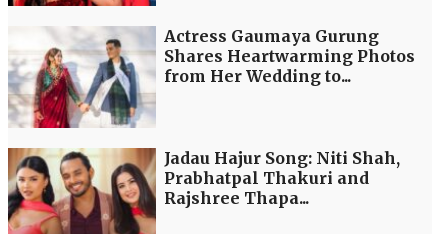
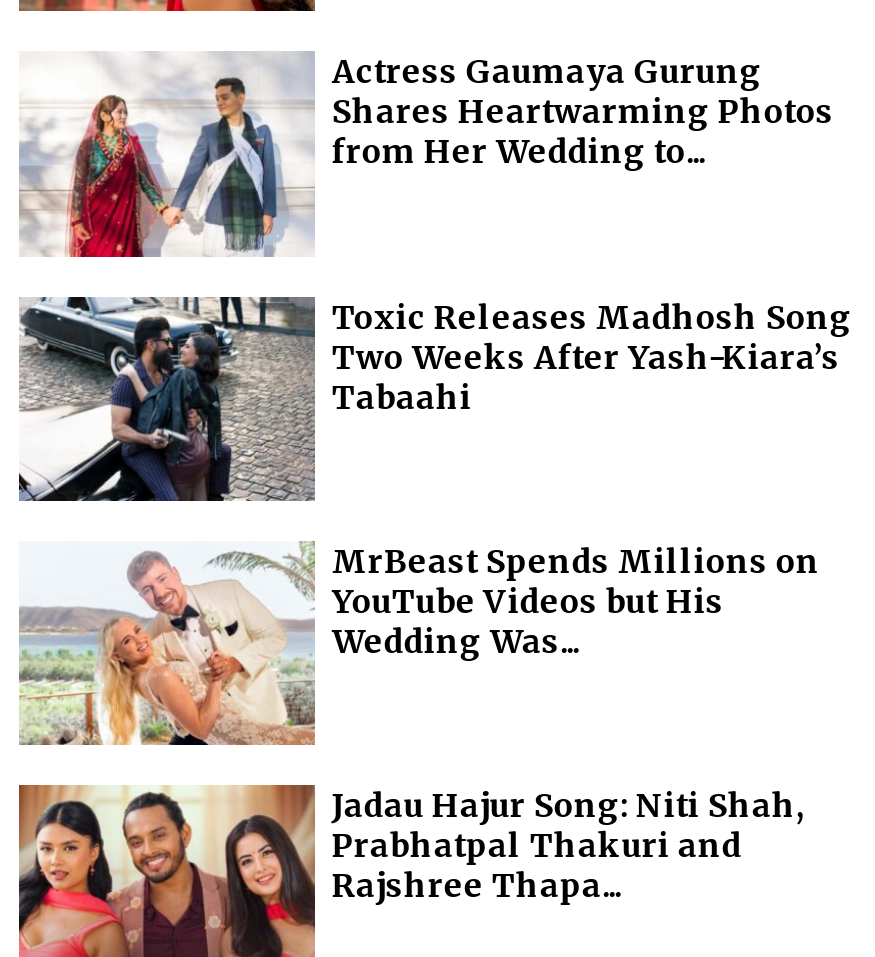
+ [image]
+ Toxic Releases Madhosh Song
+ Two Weeks After Yash-Kiara’s
+ Tabaahi

+ [image]
+ MrBeast Spends Millions on
+ YouTube Videos but His
+ Wedding Was...
